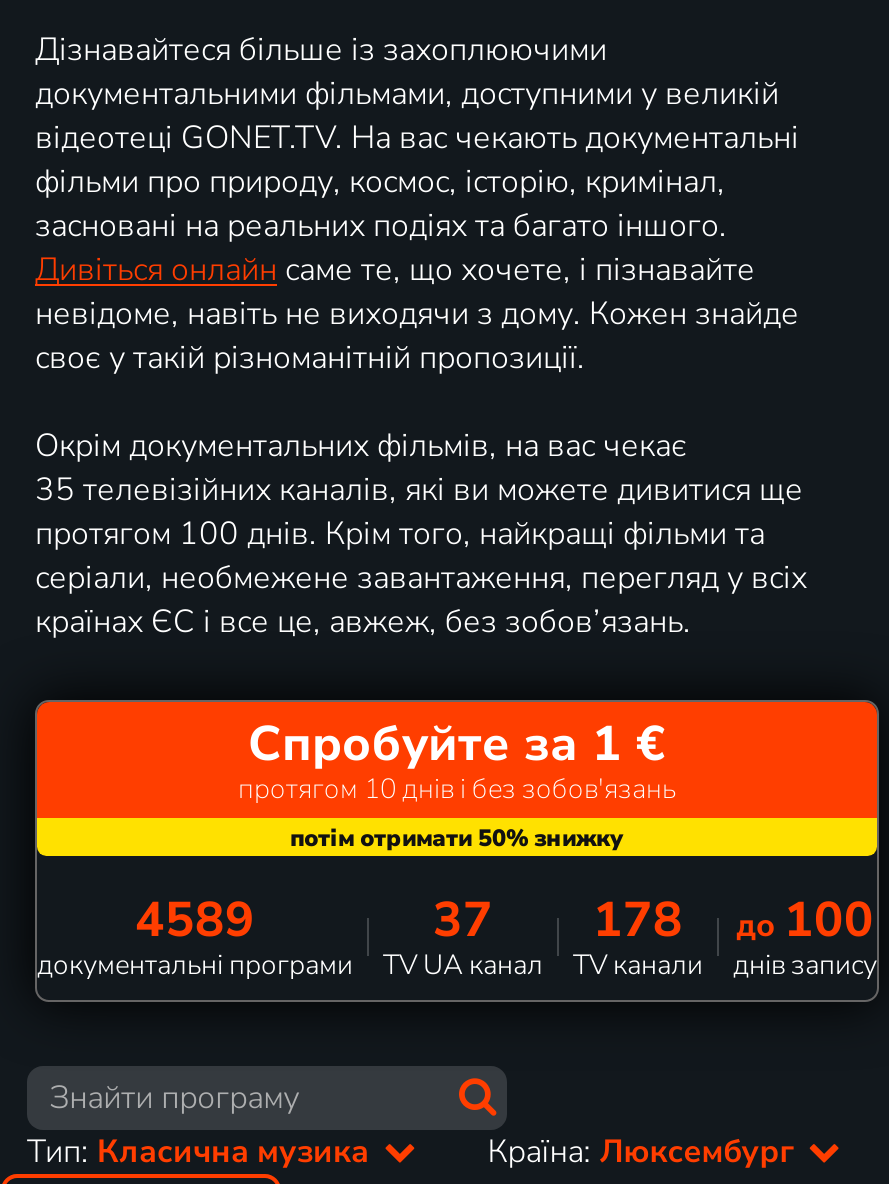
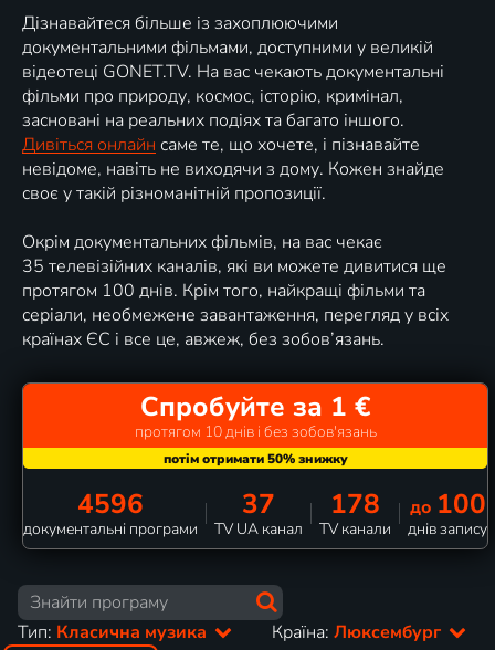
- 4589
+ 4596
